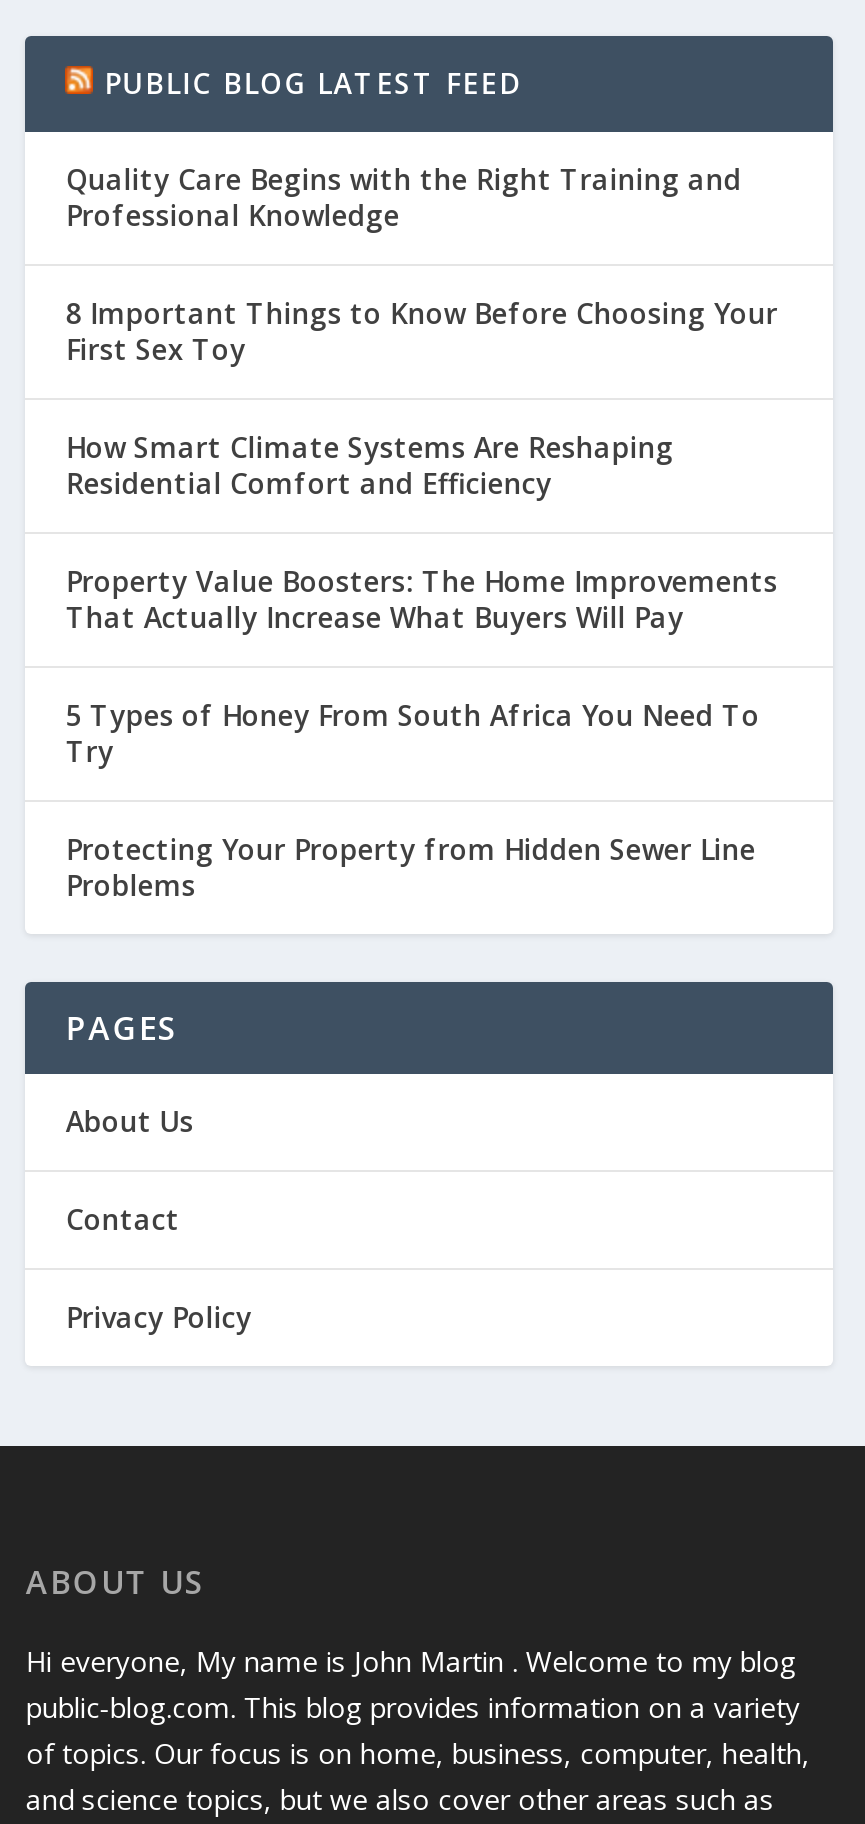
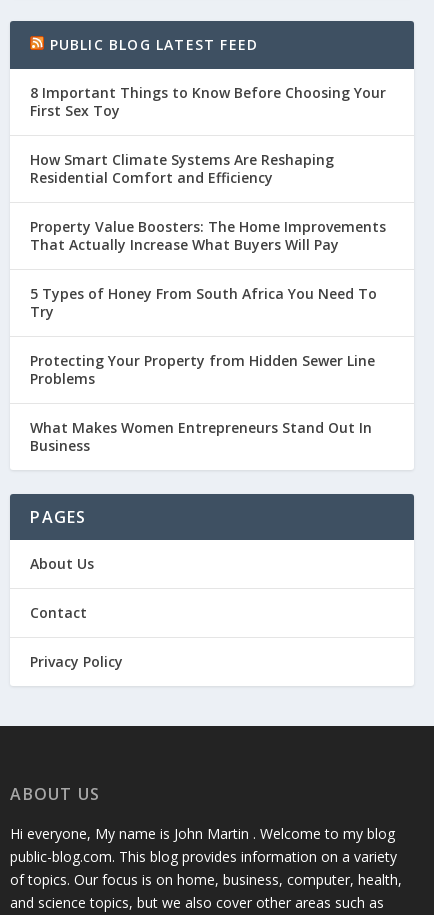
- Quality Care Begins with the Right Training and
- Professional Knowledge

moved up: 8 Important Things to Know Before Choosing Your | First Sex Toy | How Smart Climate Systems Are Reshaping | ... | Protecting Your Property from Hidden Sewer Line | Problems

+ What Makes Women Entrepreneurs Stand Out In
+ Business
